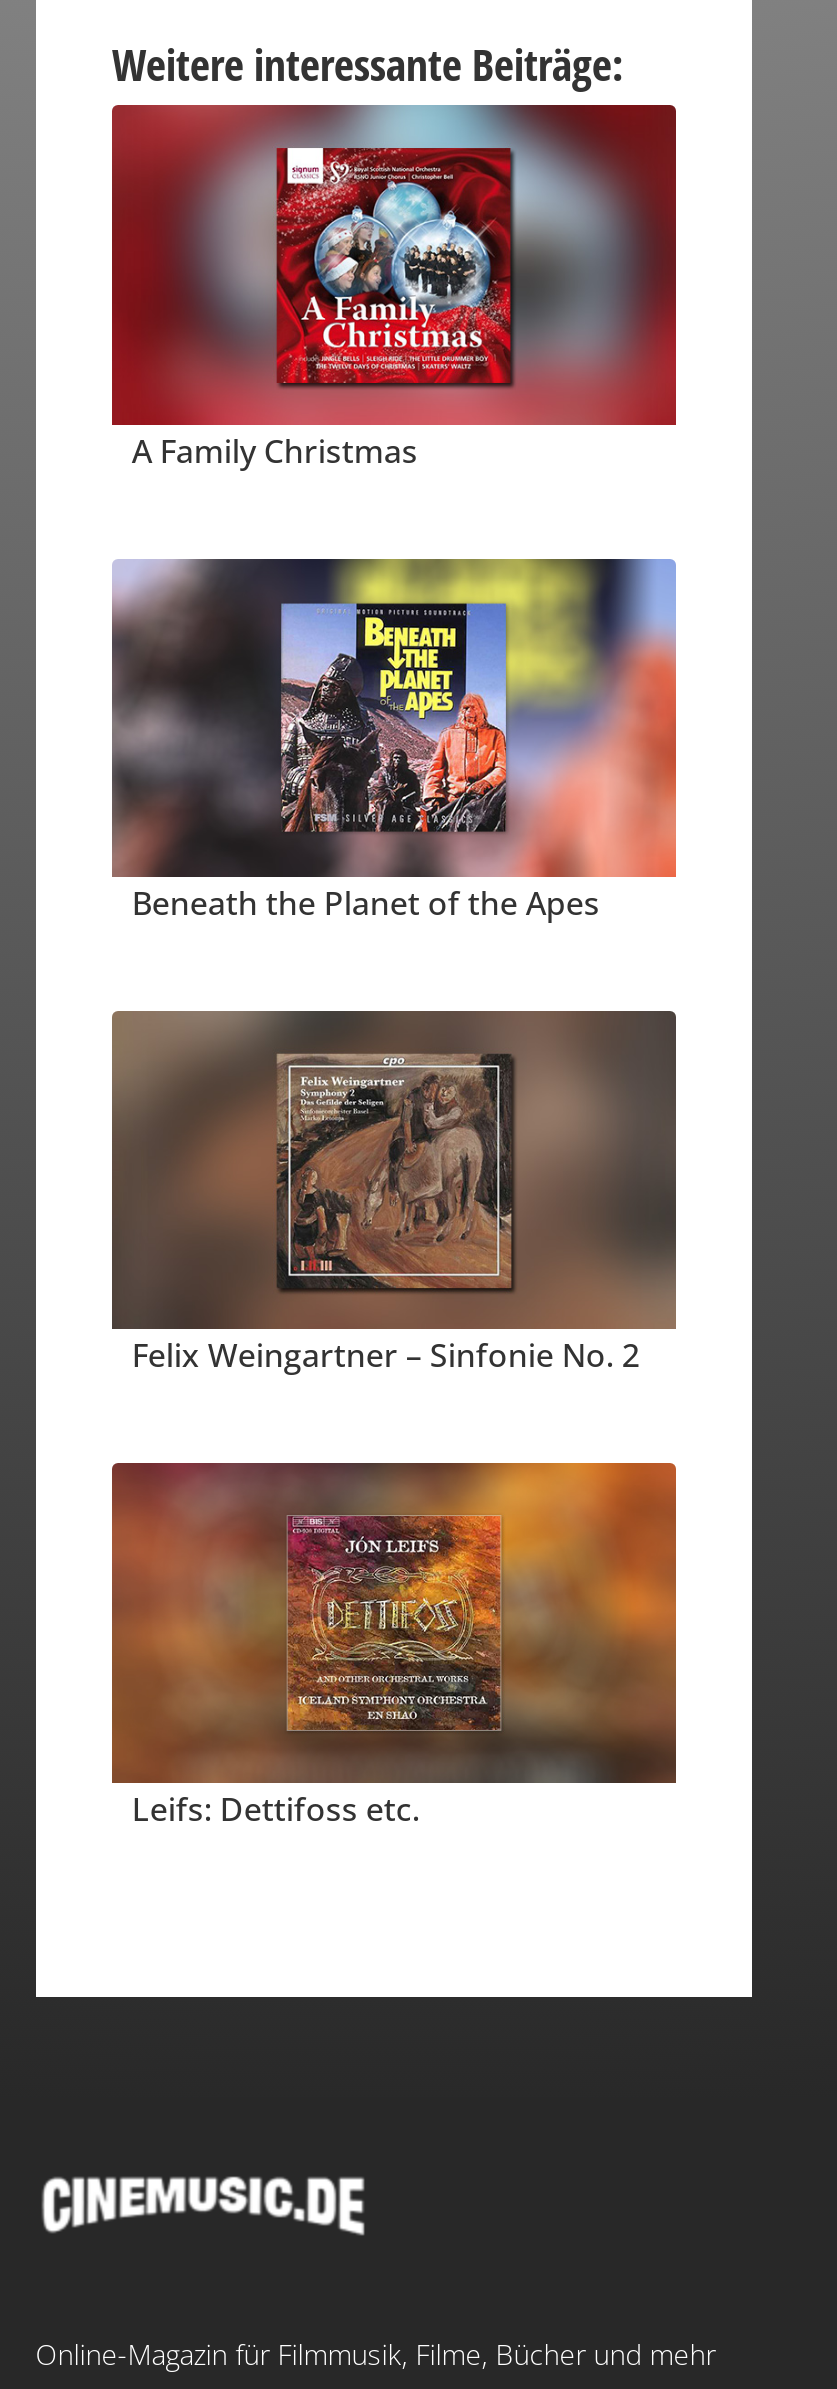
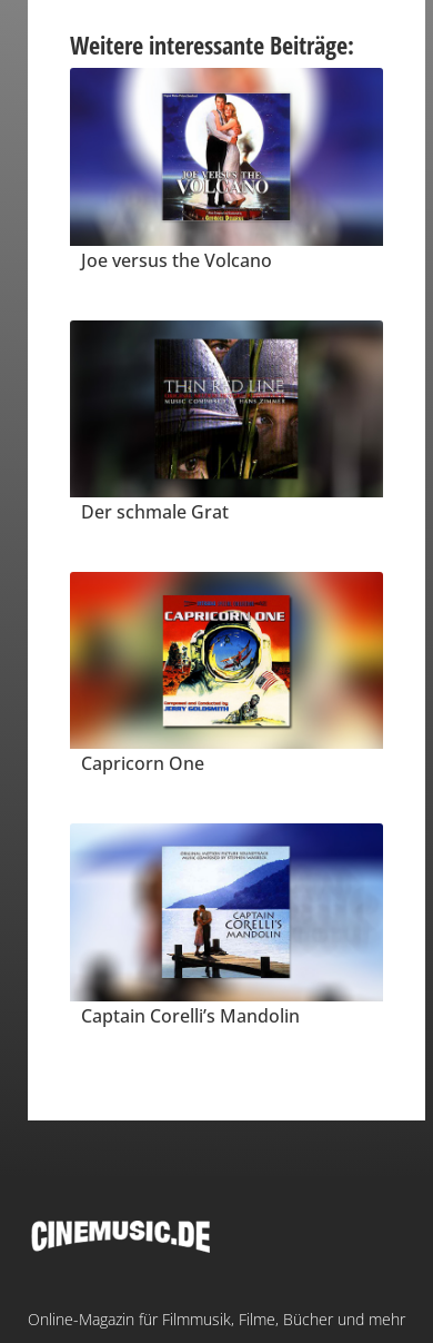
- [image]
- A Family Christmas
+ [image]
+ Joe versus the Volcano

- [image]
- Beneath the Planet of the Apes
+ [image]
+ Der schmale Grat

- [image]
- Felix Weingartner – Sinfonie No. 2
+ [image]
+ Capricorn One

- [image]
- Leifs: Dettifoss etc.
+ [image]
+ Captain Corelli’s Mandolin
